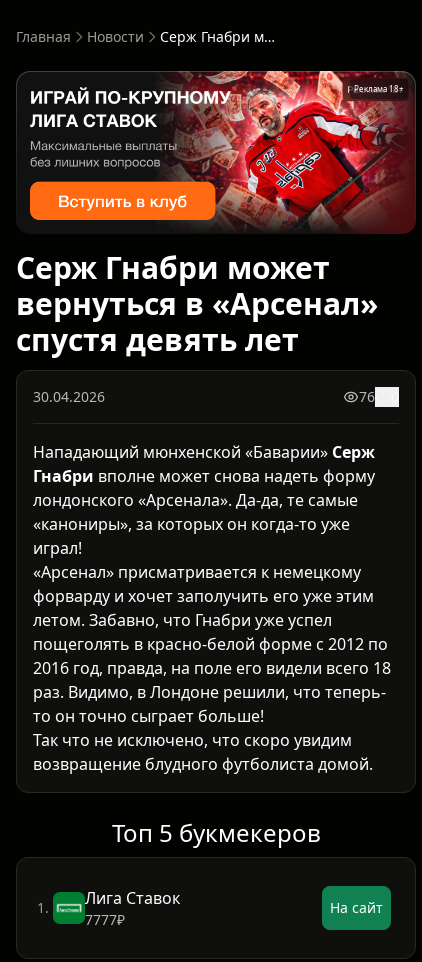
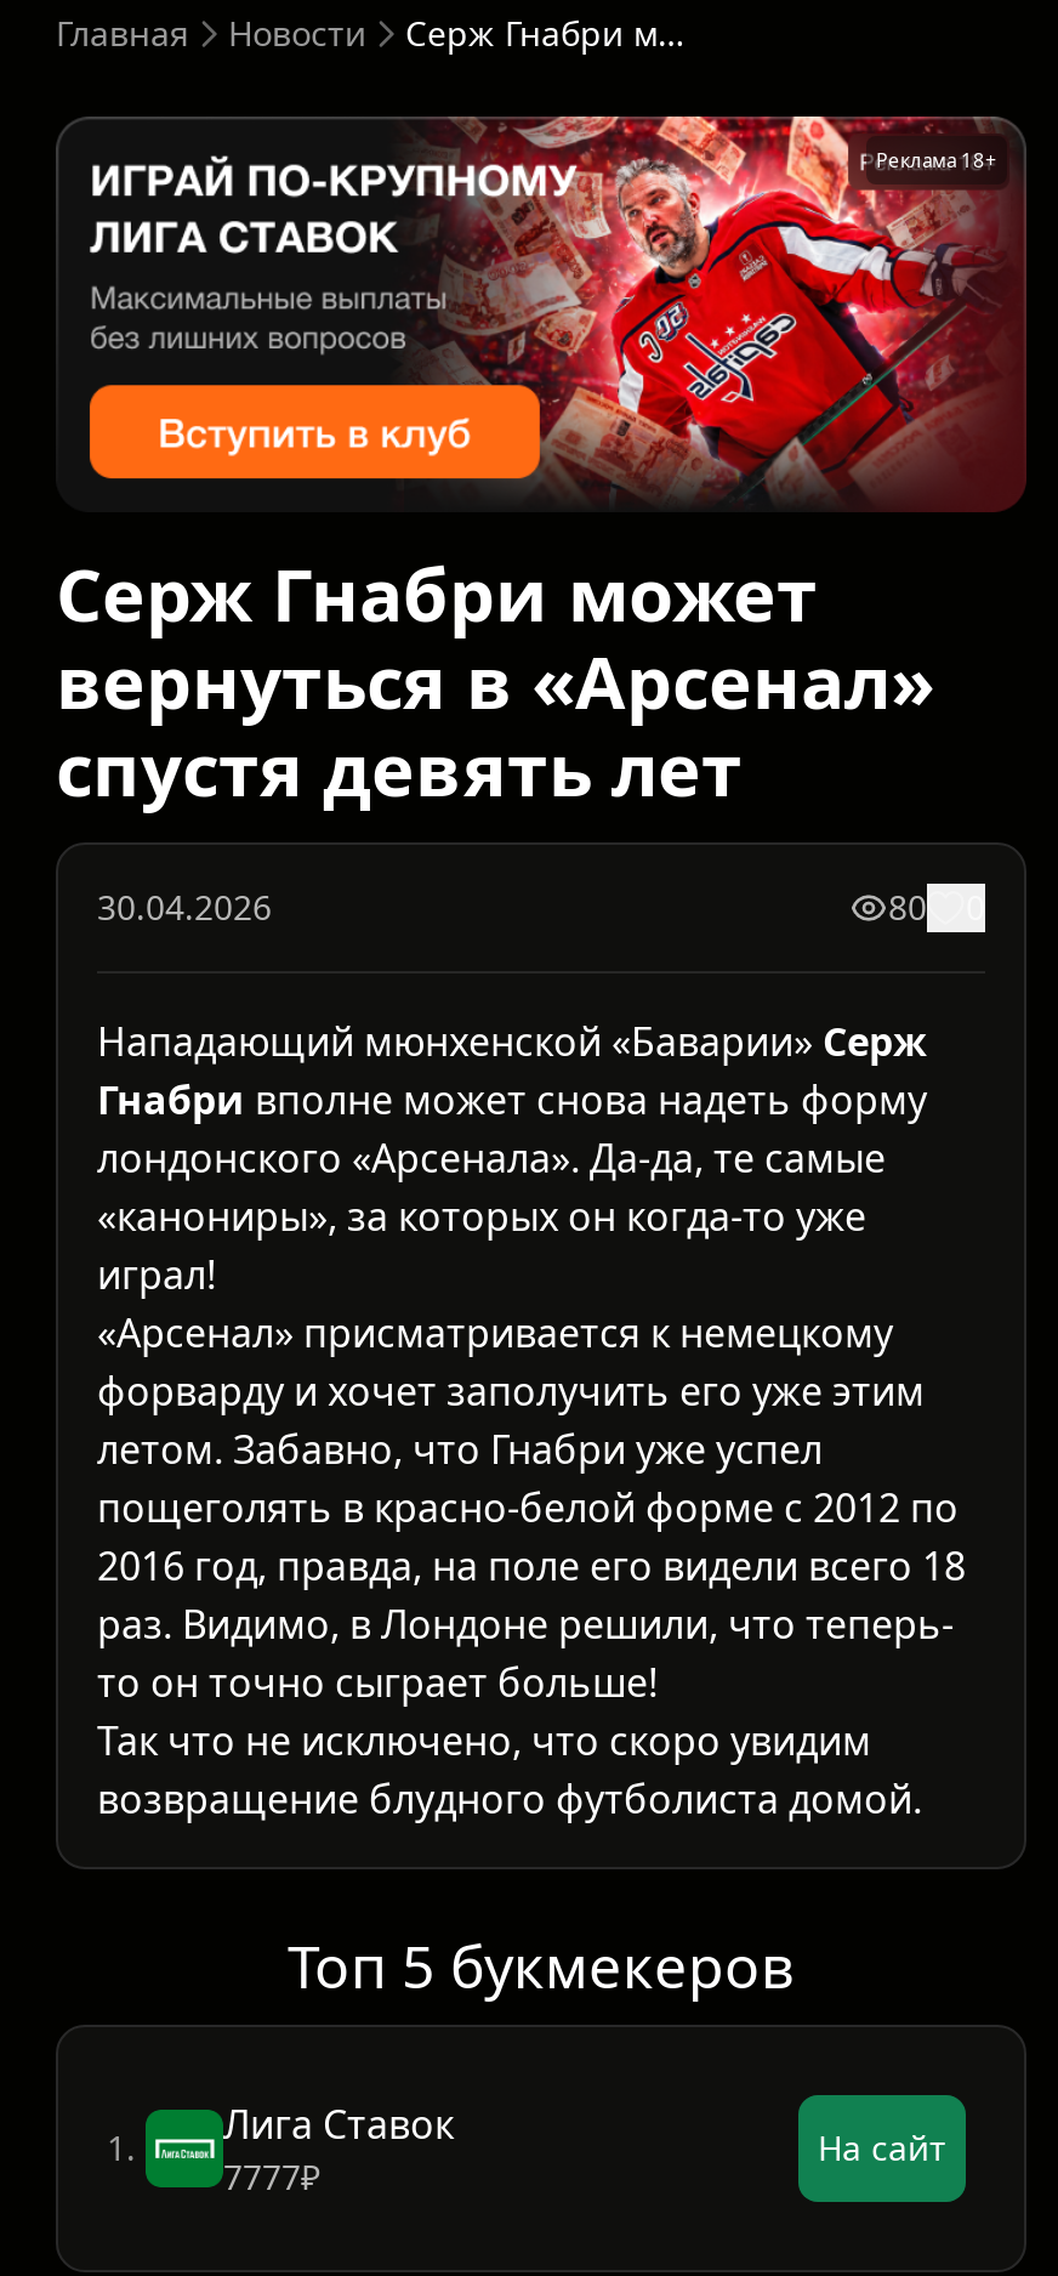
- 76 0
+ 80 0
